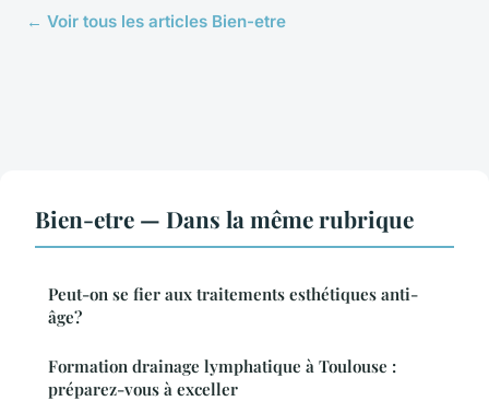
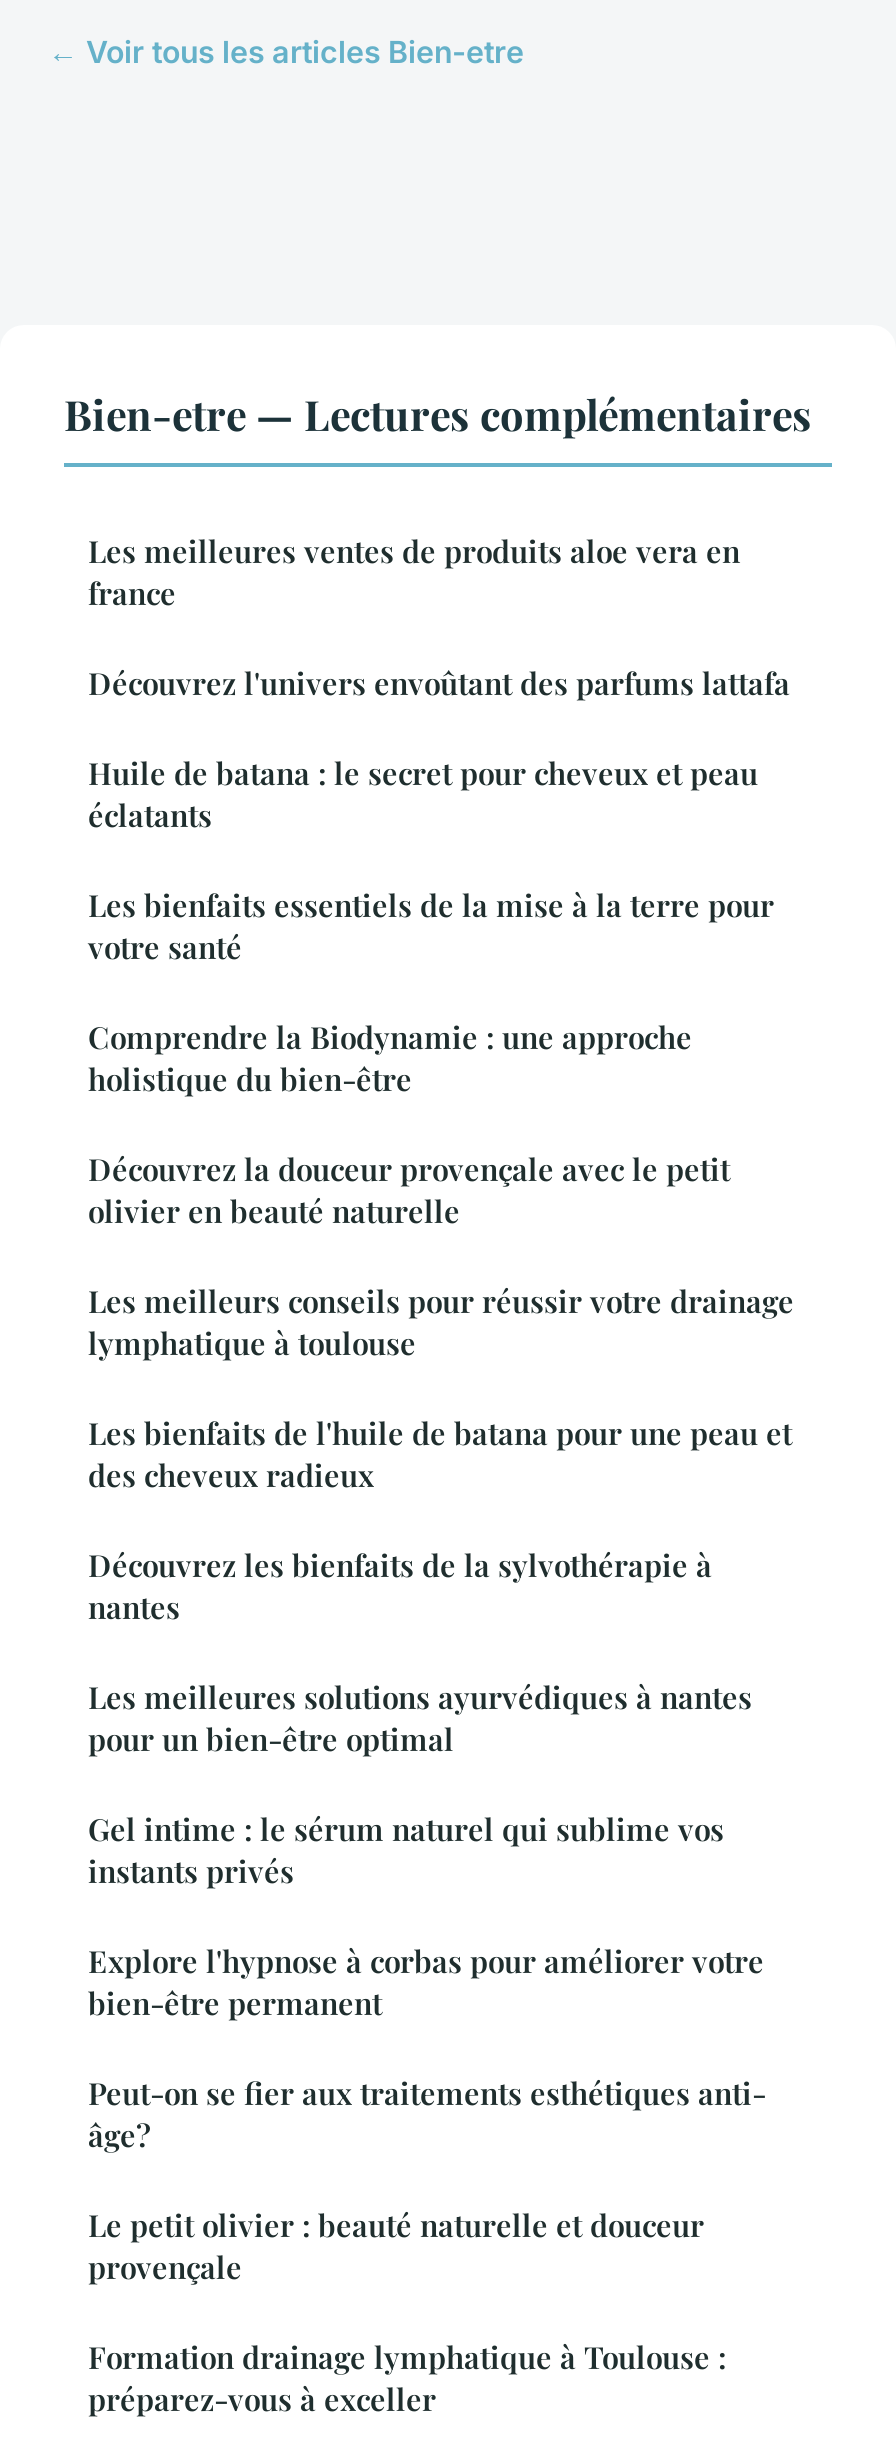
- Bien-etre — Dans la même rubrique
+ Bien-etre — Lectures complémentaires
+ Les meilleures ventes de produits aloe vera en
+ france
+ Découvrez l'univers envoûtant des parfums lattafa
+ Huile de batana : le secret pour cheveux et peau
+ éclatants
+ Les bienfaits essentiels de la mise à la terre pour
+ votre santé
+ Comprendre la Biodynamie : une approche
+ holistique du bien-être
+ Découvrez la douceur provençale avec le petit
+ olivier en beauté naturelle
+ Les meilleurs conseils pour réussir votre drainage
+ lymphatique à toulouse
+ Les bienfaits de l'huile de batana pour une peau et
+ des cheveux radieux
+ Découvrez les bienfaits de la sylvothérapie à
+ nantes
+ Les meilleures solutions ayurvédiques à nantes
+ pour un bien-être optimal
+ Gel intime : le sérum naturel qui sublime vos
+ instants privés
+ Explore l'hypnose à corbas pour améliorer votre
+ bien-être permanent

+ Le petit olivier : beauté naturelle et douceur
+ provençale
